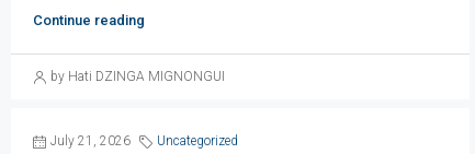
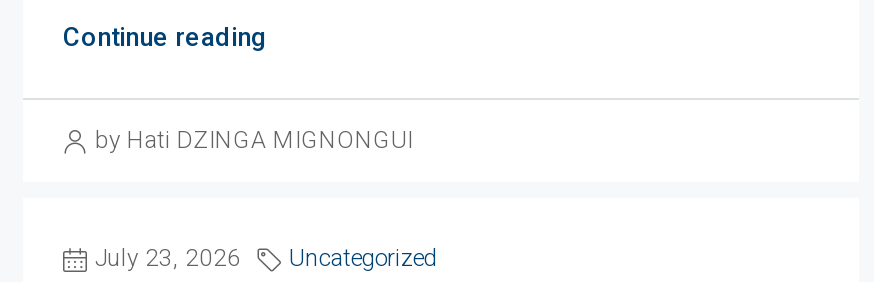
- July 21, 2026 Uncategorized
+ July 23, 2026 Uncategorized
